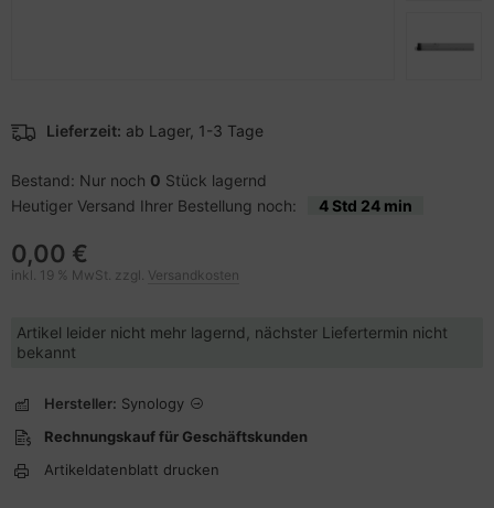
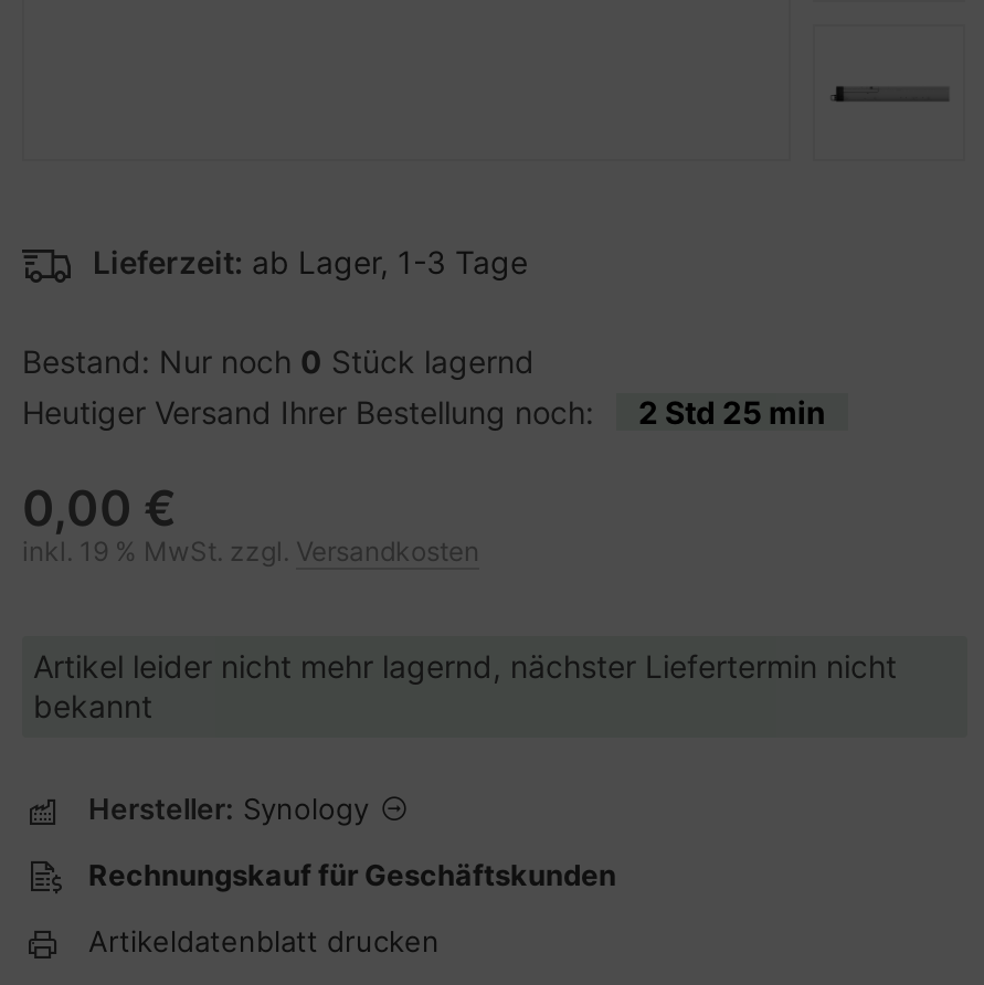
- Heutiger Versand Ihrer Bestellung noch: 4 Std 24 min
+ Heutiger Versand Ihrer Bestellung noch: 2 Std 25 min
